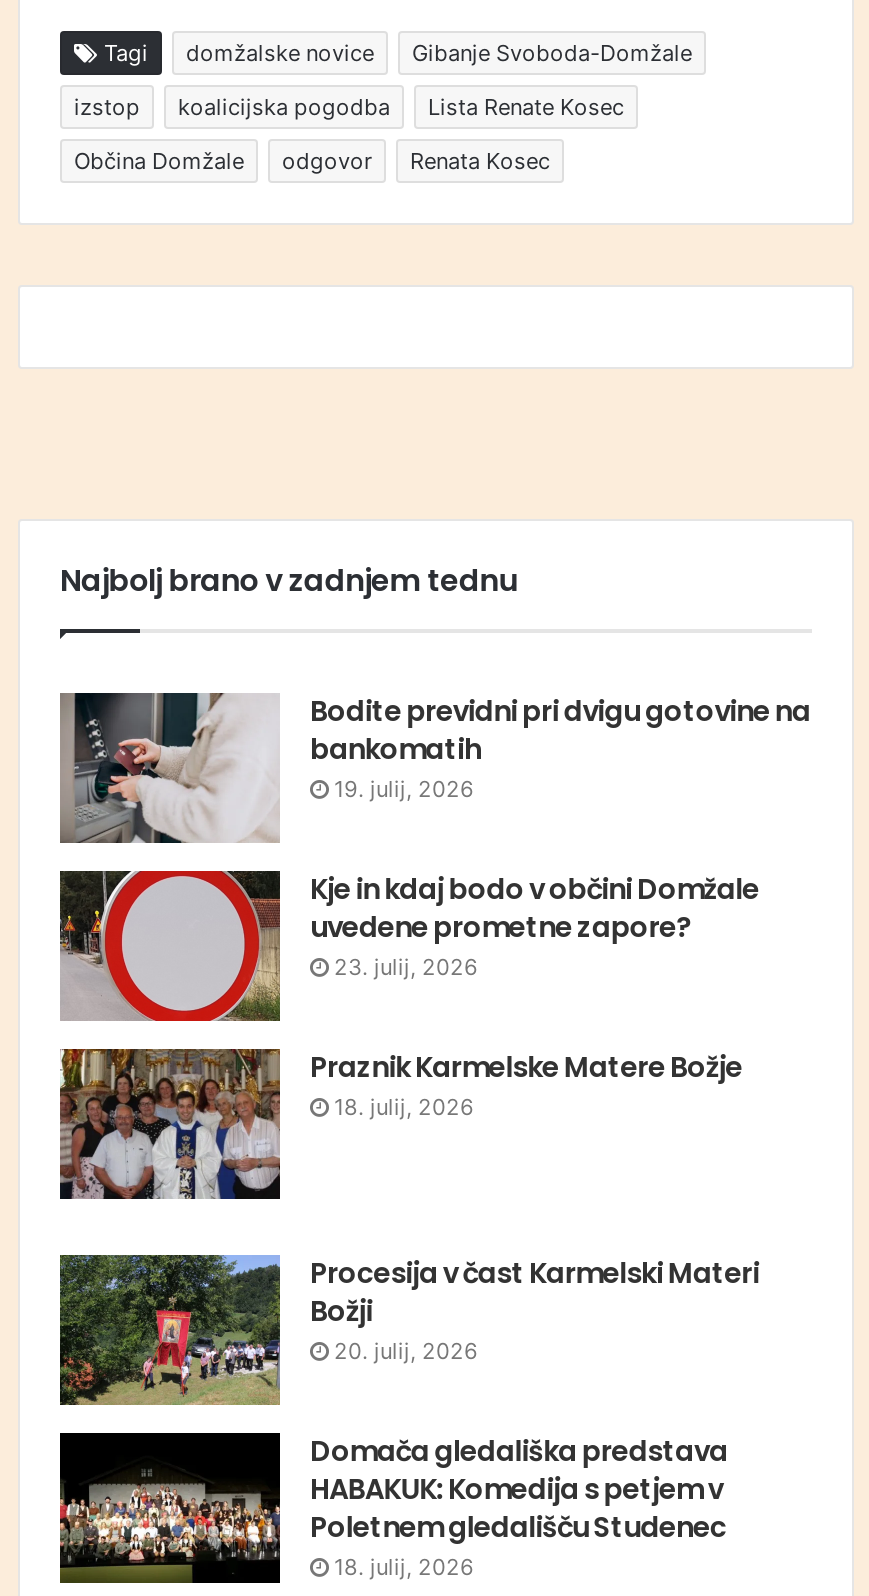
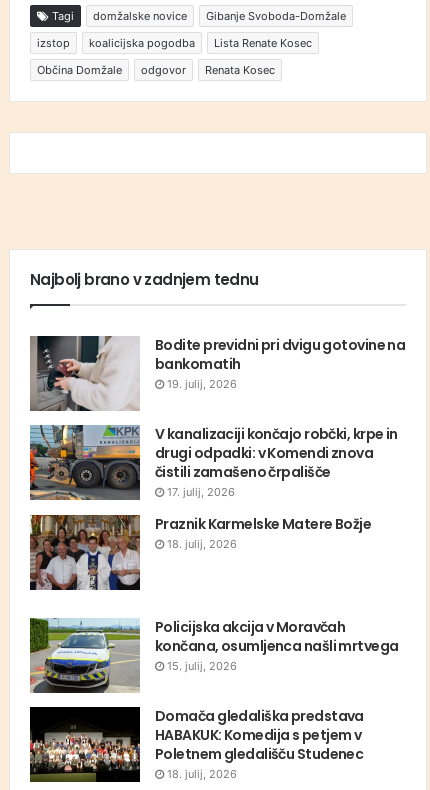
- [image]
- Kje in kdaj bodo v občini Domžale
- uvedene prometne zapore?
- 23. julij, 2026
+ [image]
+ V kanalizaciji končajo robčki, krpe in
+ drugi odpadki: v Komendi znova
+ čistili zamašeno črpališče
+ 17. julij, 2026

- [image]
- Procesija v čast Karmelski Materi
- Božji
- 20. julij, 2026
+ [image]
+ Policijska akcija v Moravčah
+ končana, osumljenca našli mrtvega
+ 15. julij, 2026
